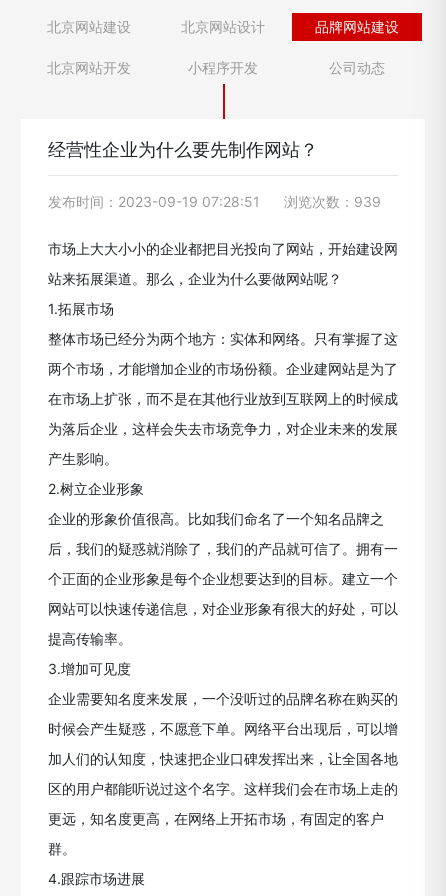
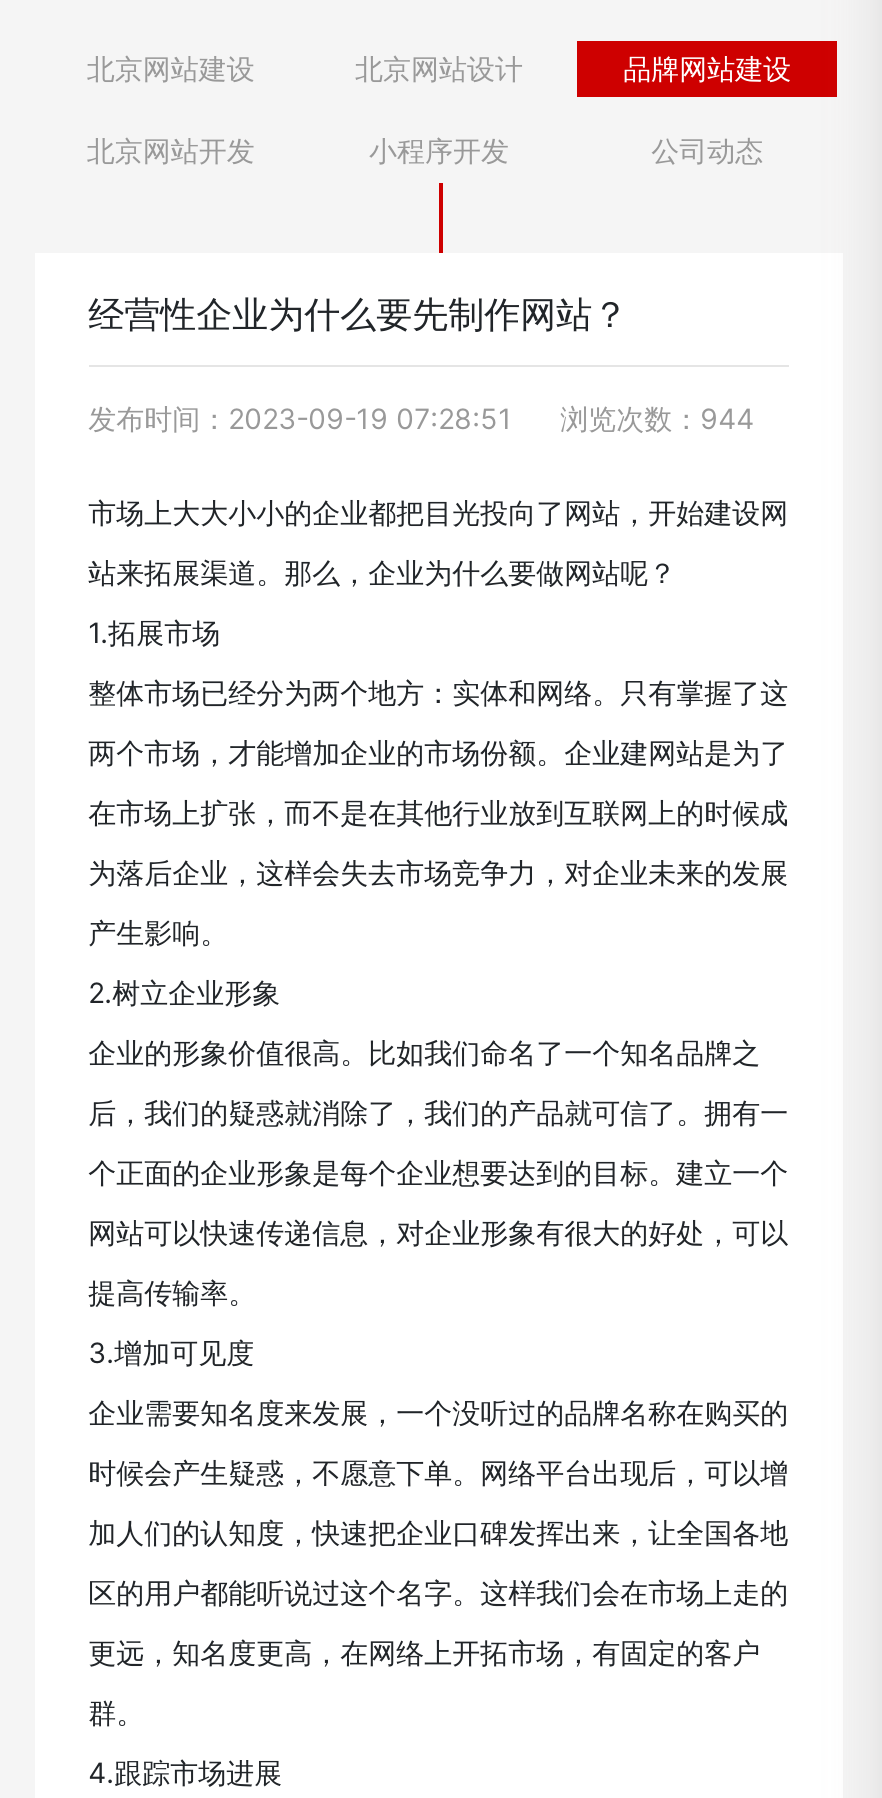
- 发布时间：2023-09-19 07:28:51 浏览次数：939
+ 发布时间：2023-09-19 07:28:51 浏览次数：944
